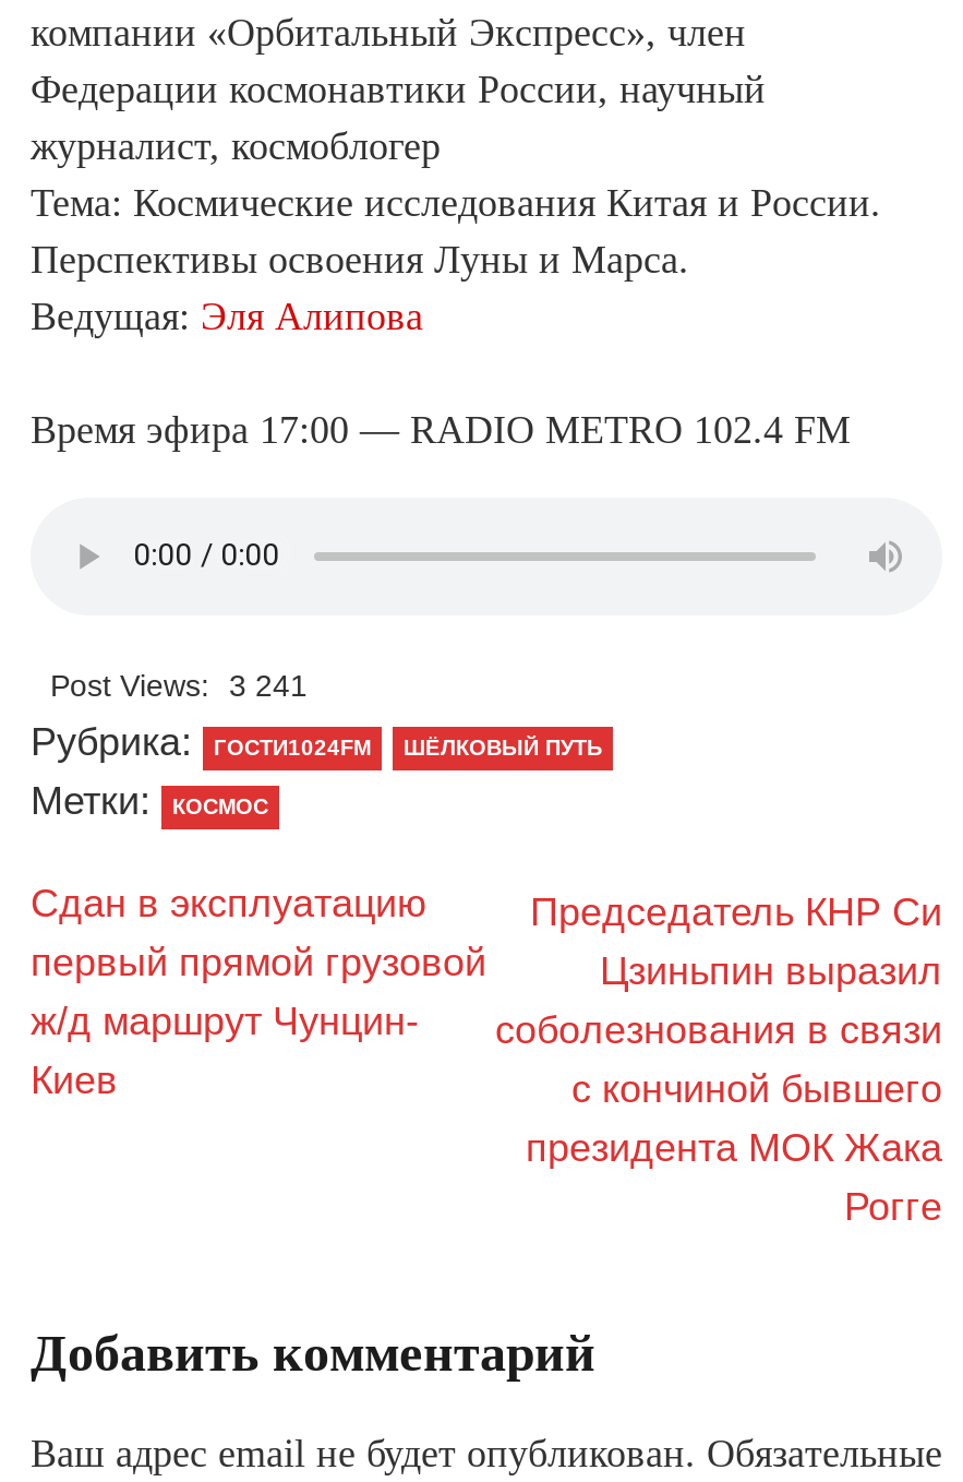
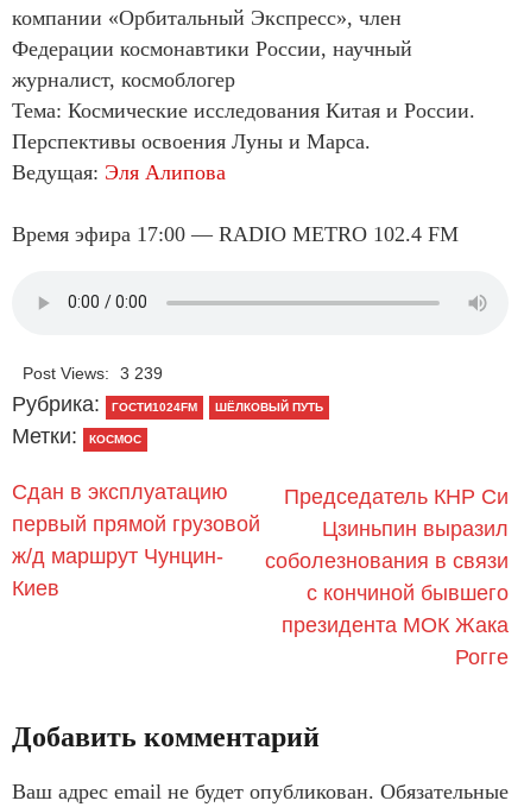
- Post Views: 3 241
+ Post Views: 3 239
